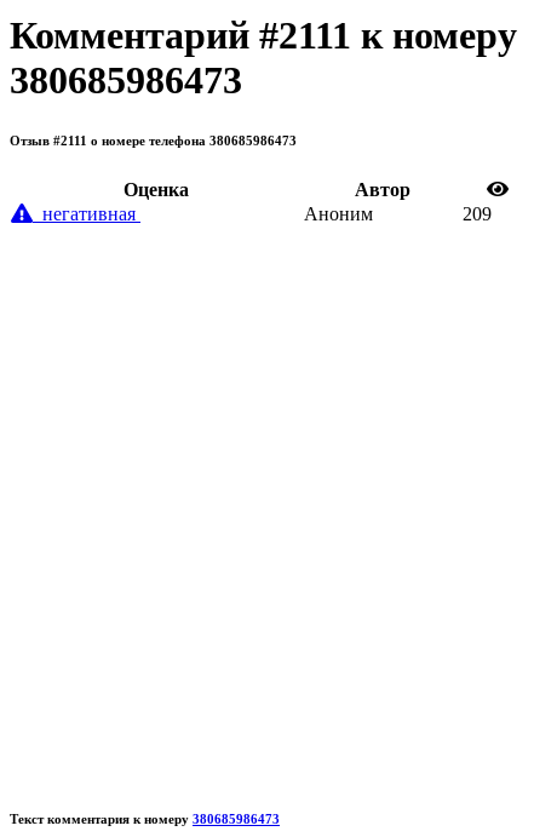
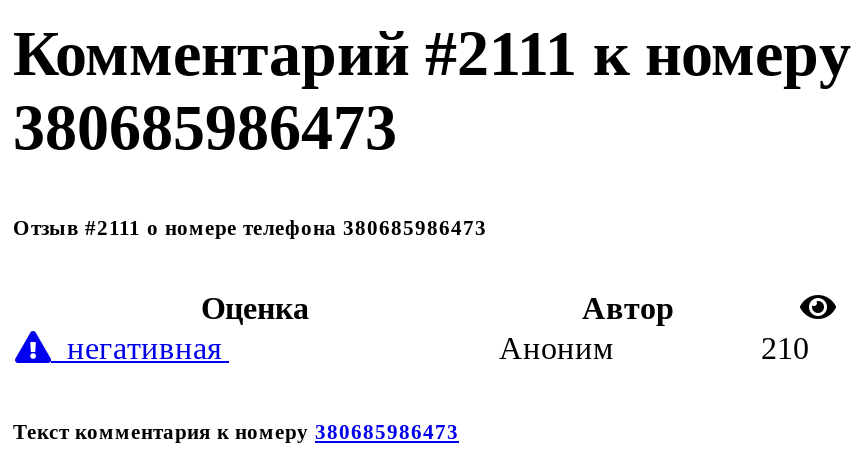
- 209
+ 210
